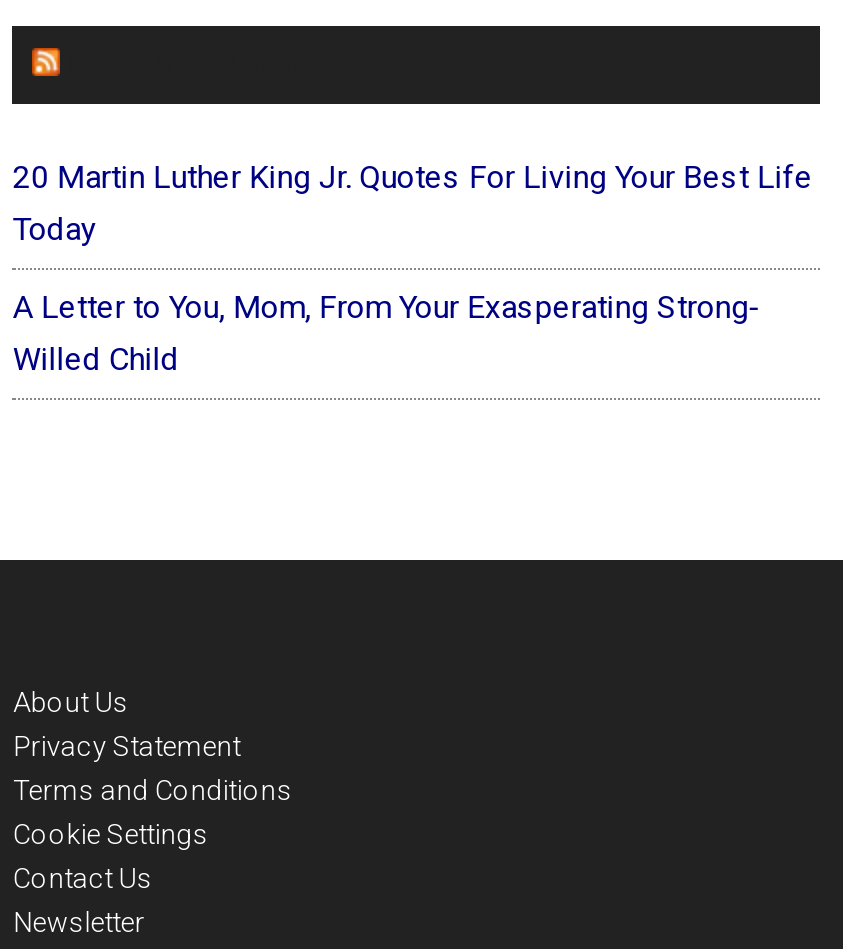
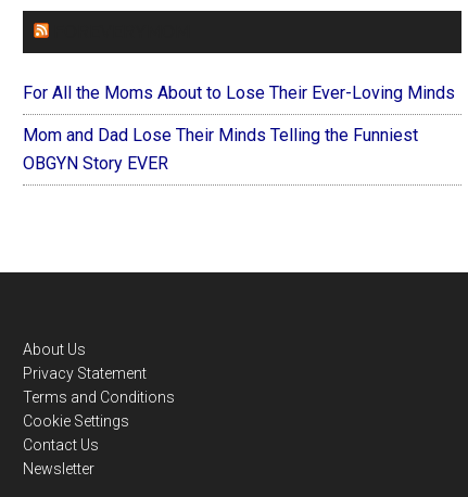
- 20 Martin Luther King Jr. Quotes For Living Your Best Life
- Today
+ For All the Moms About to Lose Their Ever-Loving Minds

- A Letter to You, Mom, From Your Exasperating Strong-
- Willed Child
+ Mom and Dad Lose Their Minds Telling the Funniest
+ OBGYN Story EVER
